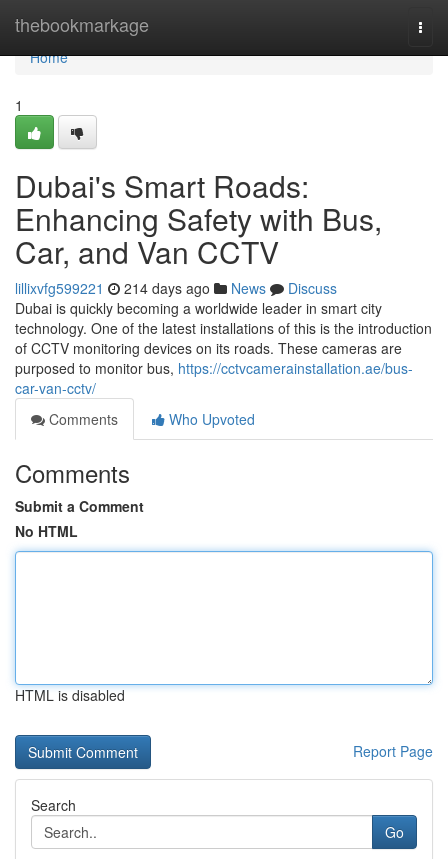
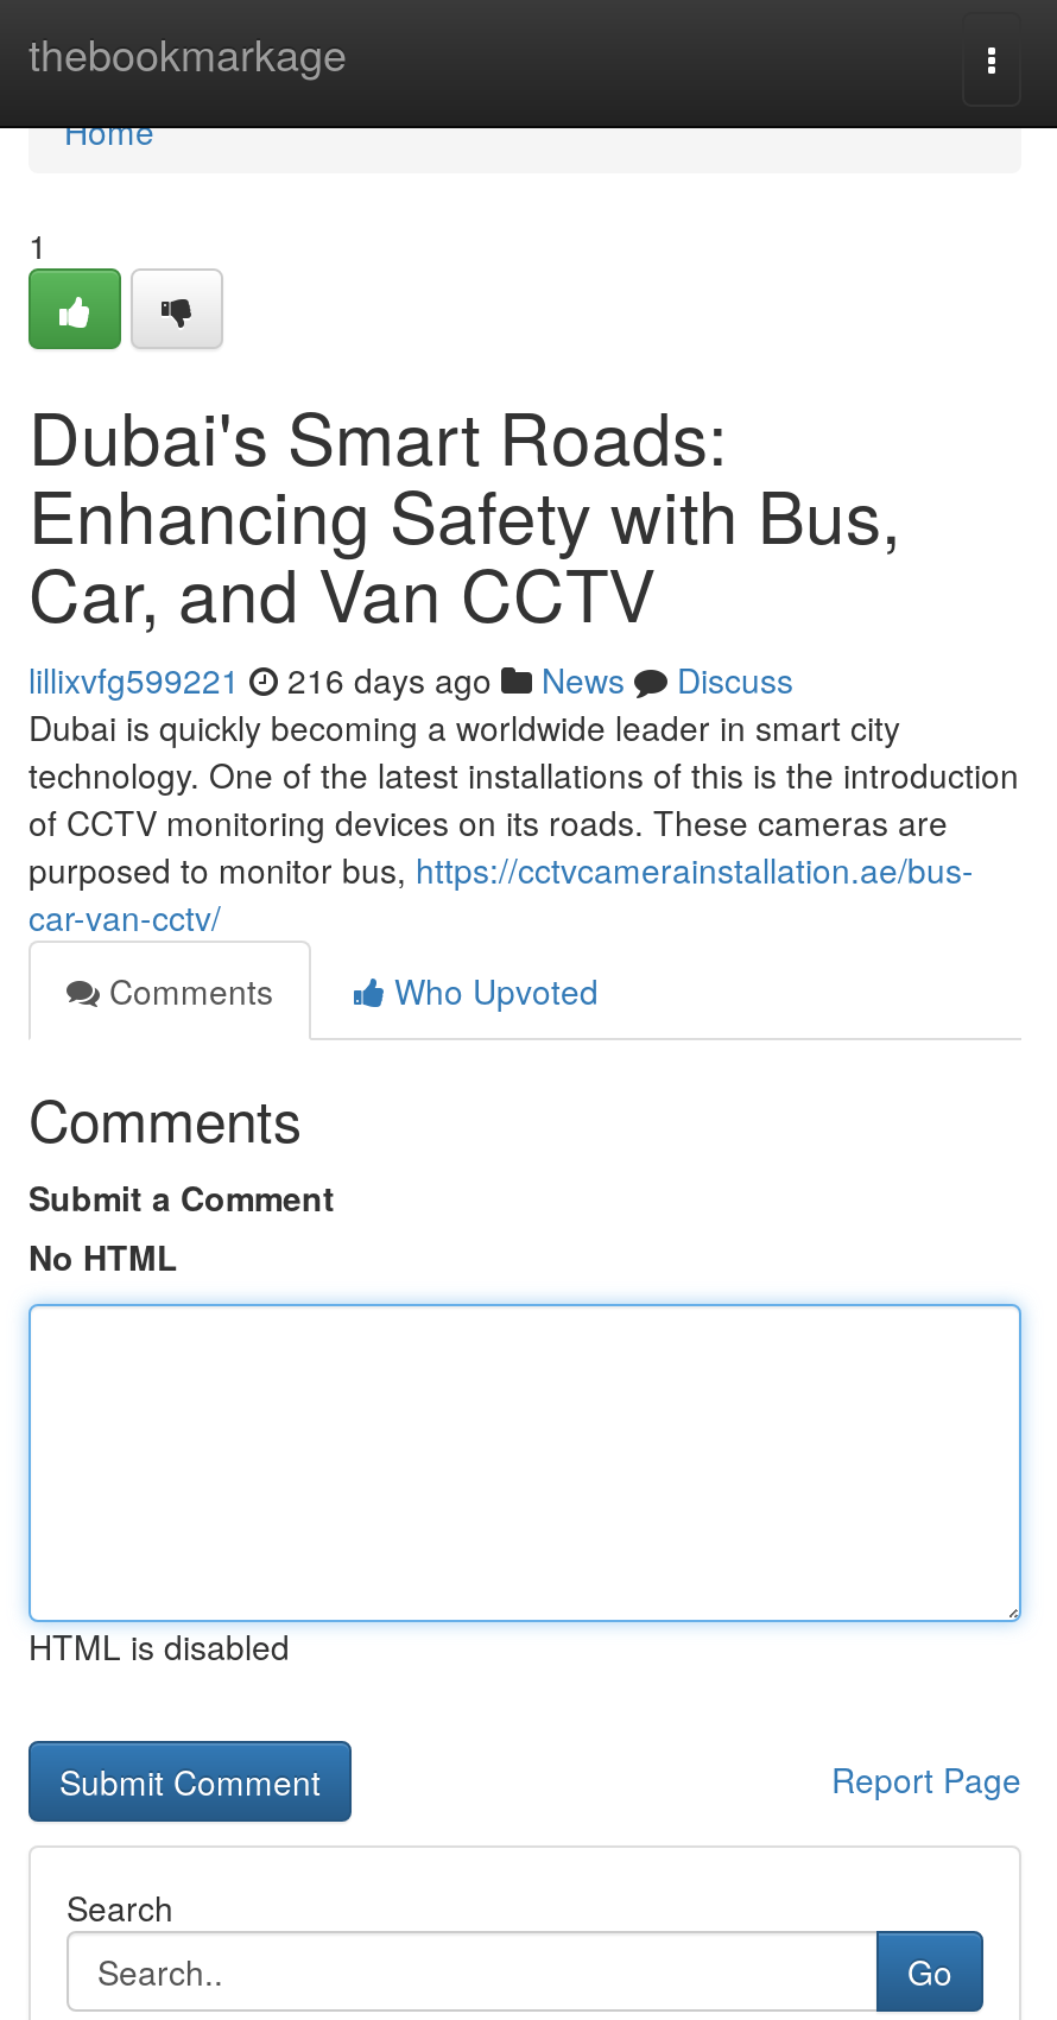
- lillixvfg599221 214 days ago News Discuss
+ lillixvfg599221 216 days ago News Discuss
